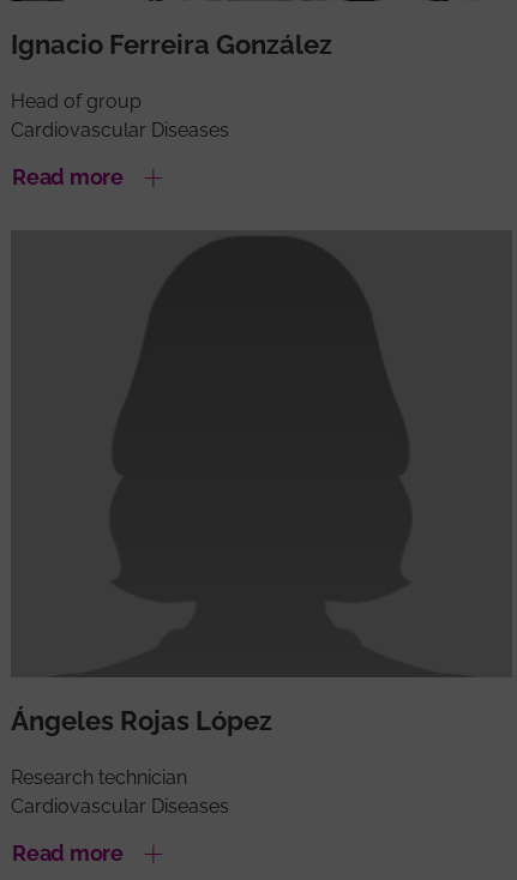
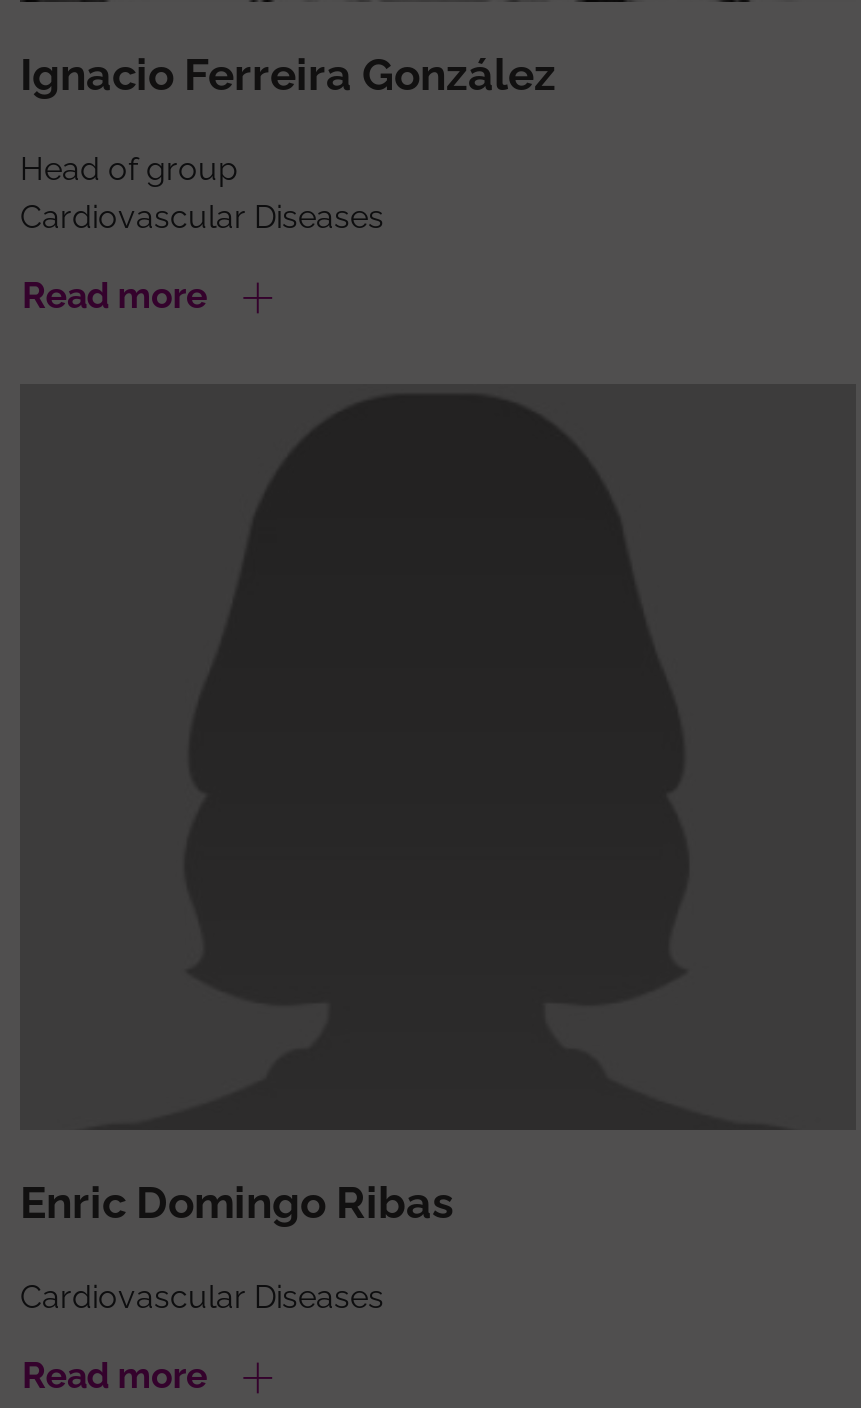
- Ángeles Rojas López
- Research technician
+ Enric Domingo Ribas
